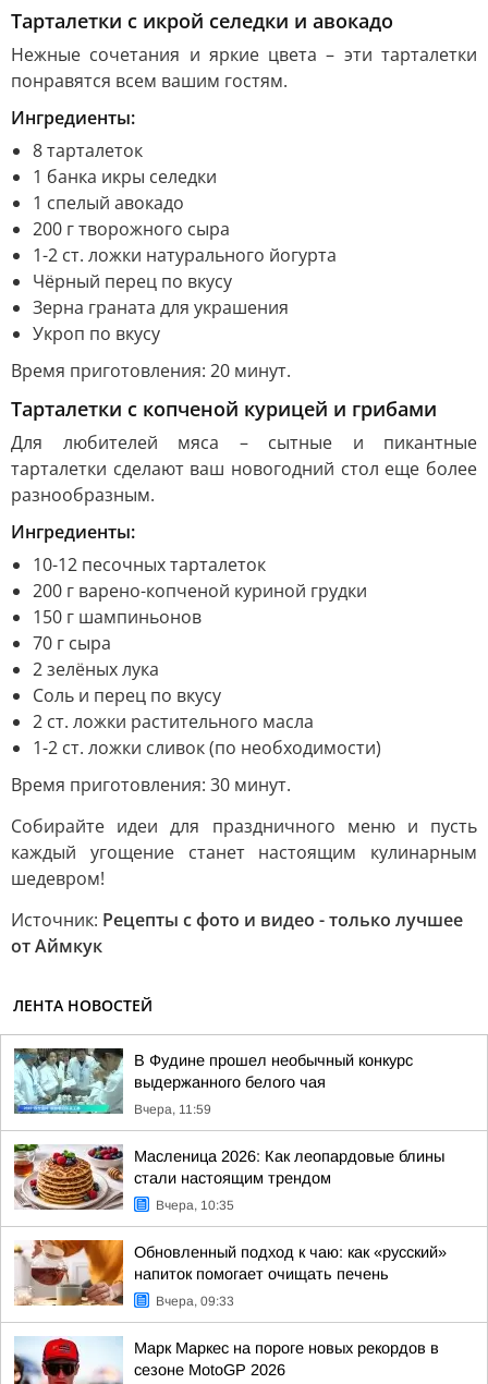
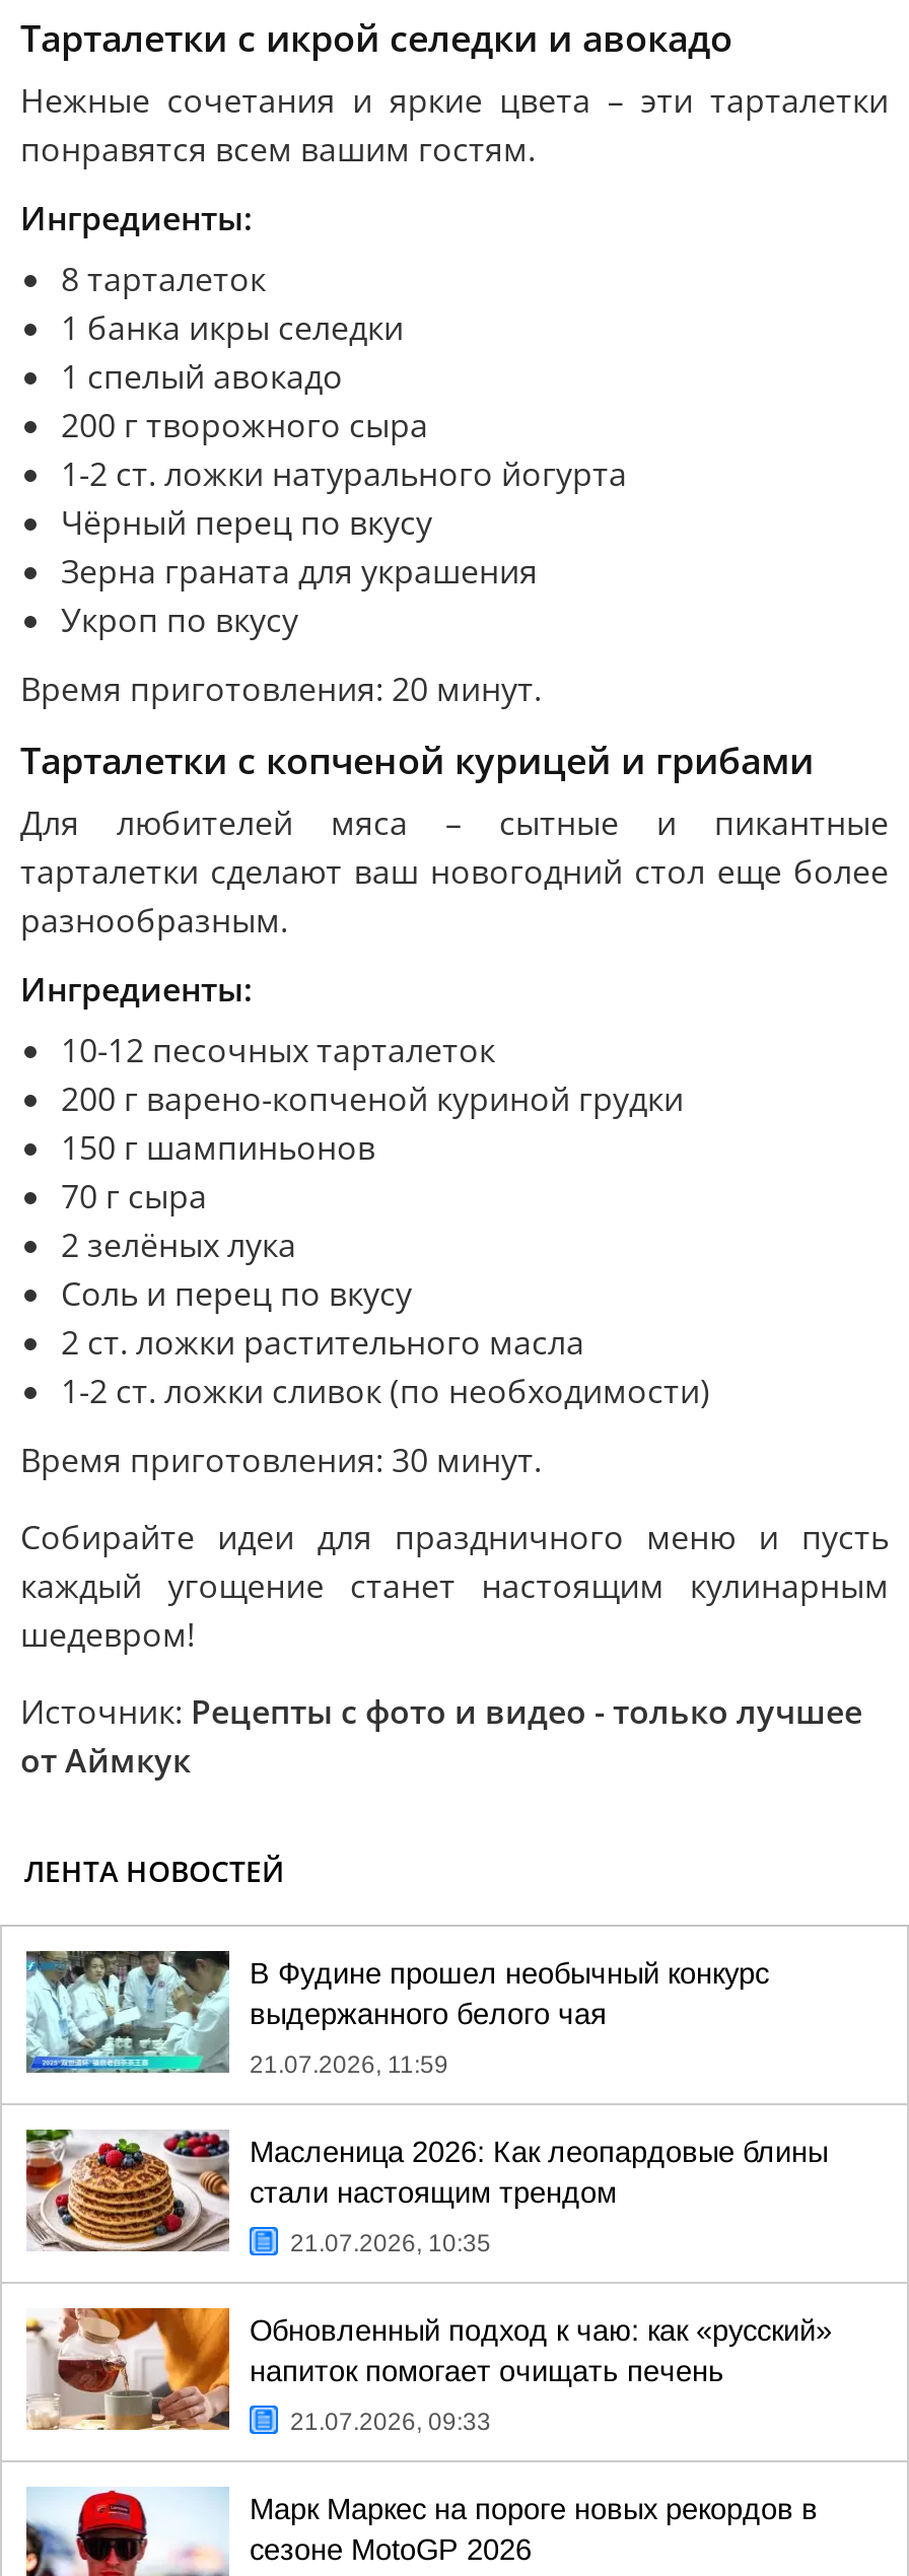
- Вчера, 11:59
+ 21.07.2026, 11:59

- Вчера, 10:35
+ 21.07.2026, 10:35

- Вчера, 09:33
+ 21.07.2026, 09:33
